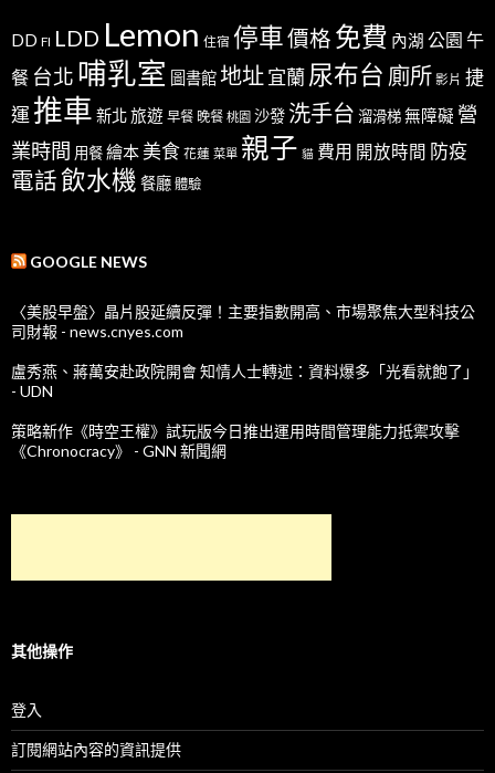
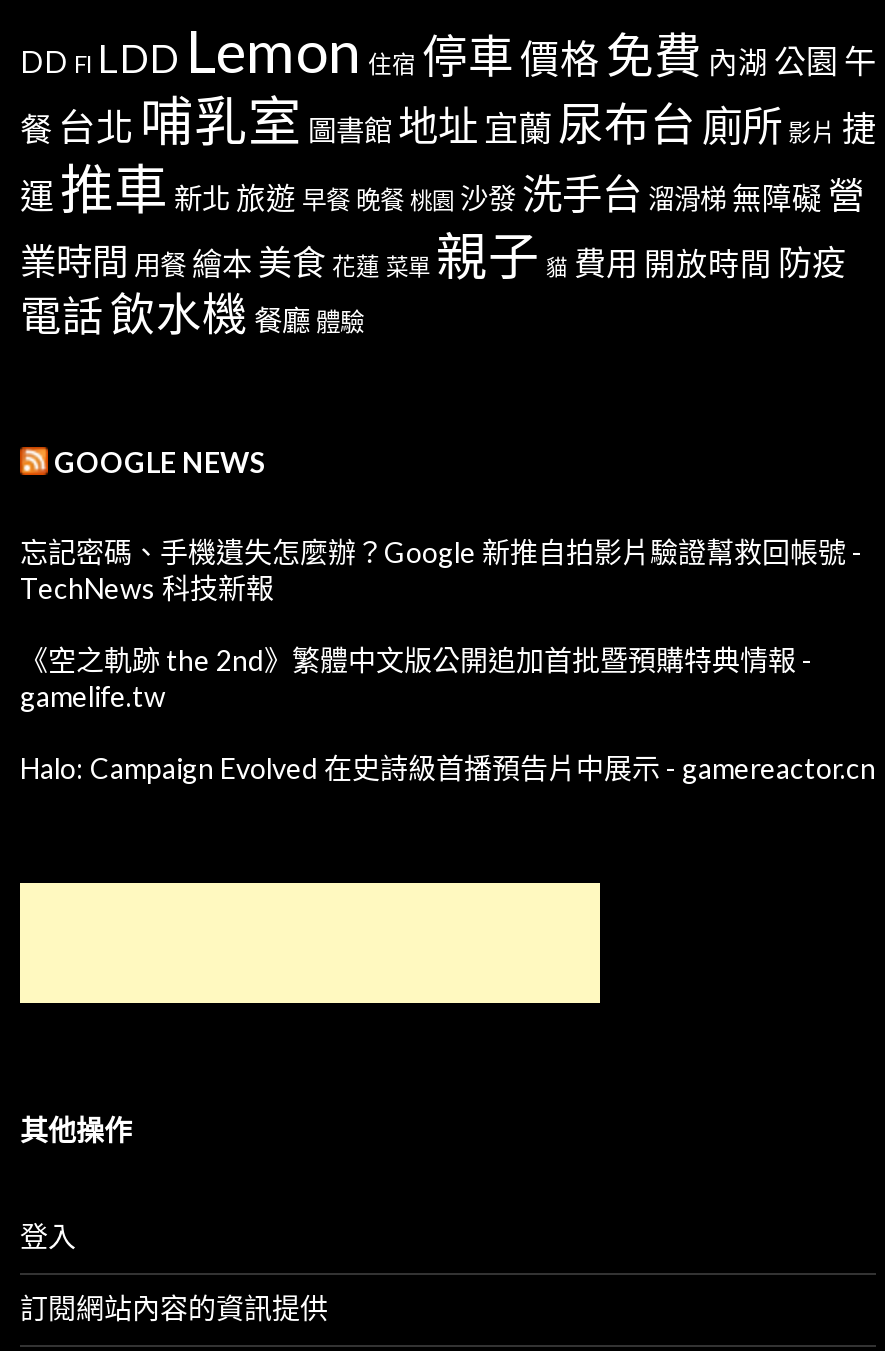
- 〈美股早盤〉晶片股延續反彈！主要指數開高、市場聚焦大型科技公
- 司財報 - news.cnyes.com
+ 忘記密碼、手機遺失怎麼辦？Google 新推自拍影片驗證幫救回帳號 -
+ TechNews 科技新報

- 盧秀燕、蔣萬安赴政院開會 知情人士轉述：資料爆多「光看就飽了」
- - UDN
+ 《空之軌跡 the 2nd》繁體中文版公開追加首批暨預購特典情報 -
+ gamelife.tw

- 策略新作《時空王權》試玩版今日推出運用時間管理能力抵禦攻擊
- 《Chronocracy》 - GNN 新聞網
+ Halo: Campaign Evolved 在史詩級首播預告片中展示 - gamereactor.cn
